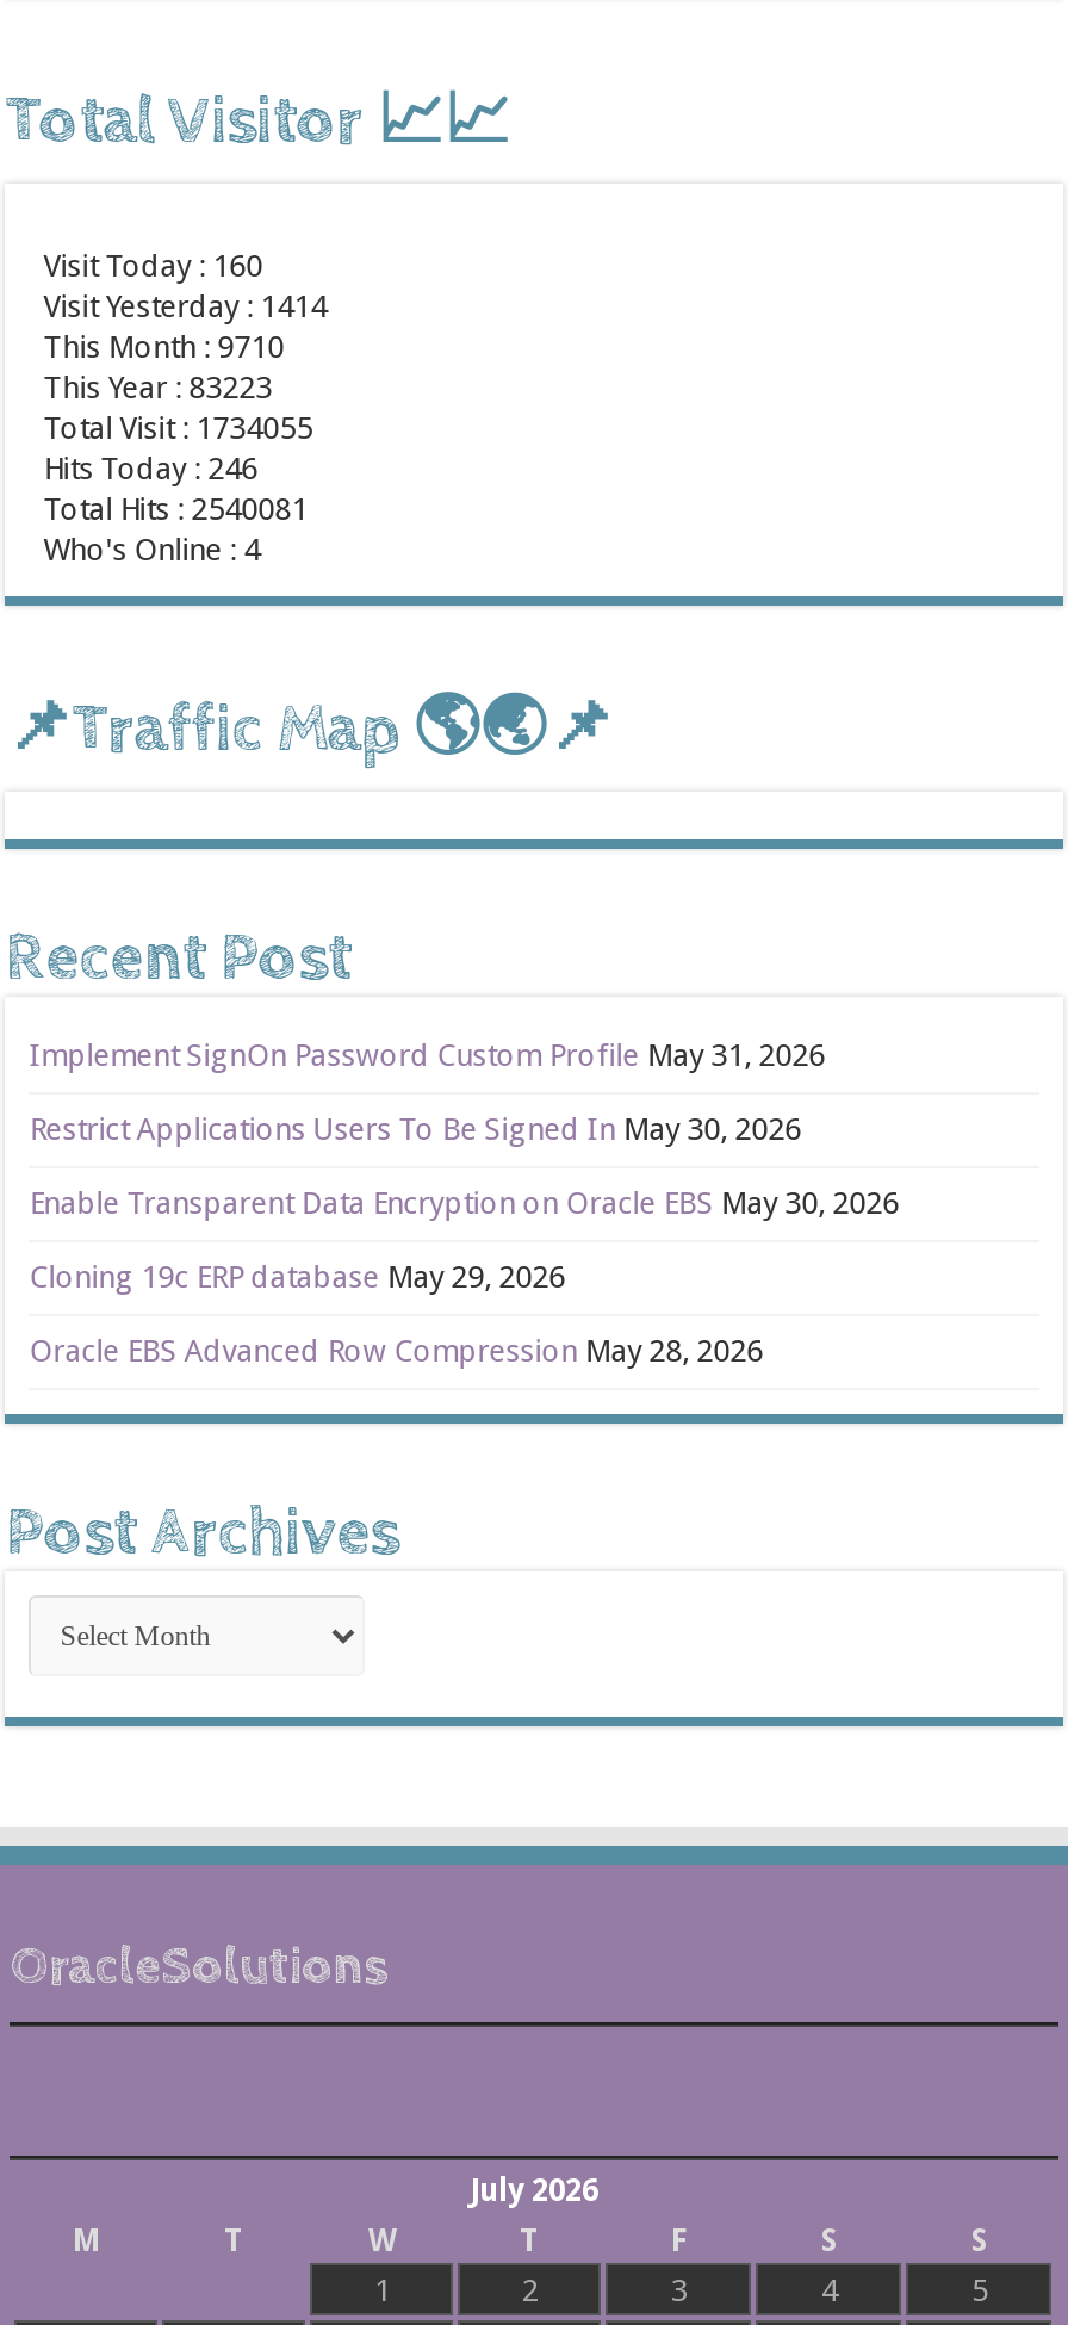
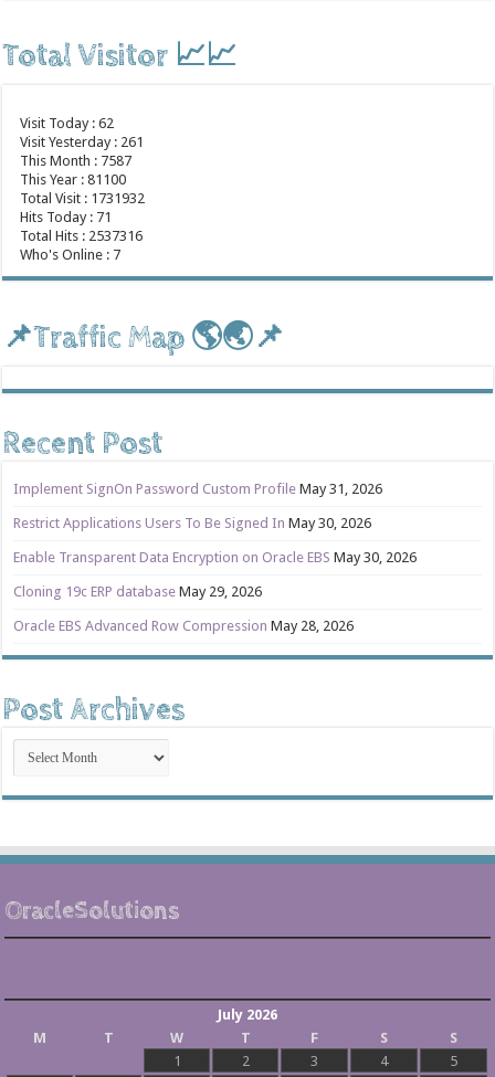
- Visit Today : 160
+ Visit Today : 62

- Visit Yesterday : 1414
+ Visit Yesterday : 261

- This Month : 9710
+ This Month : 7587

- This Year : 83223
+ This Year : 81100

- Total Visit : 1734055
+ Total Visit : 1731932

- Hits Today : 246
+ Hits Today : 71

- Total Hits : 2540081
+ Total Hits : 2537316

- Who's Online : 4
+ Who's Online : 7
